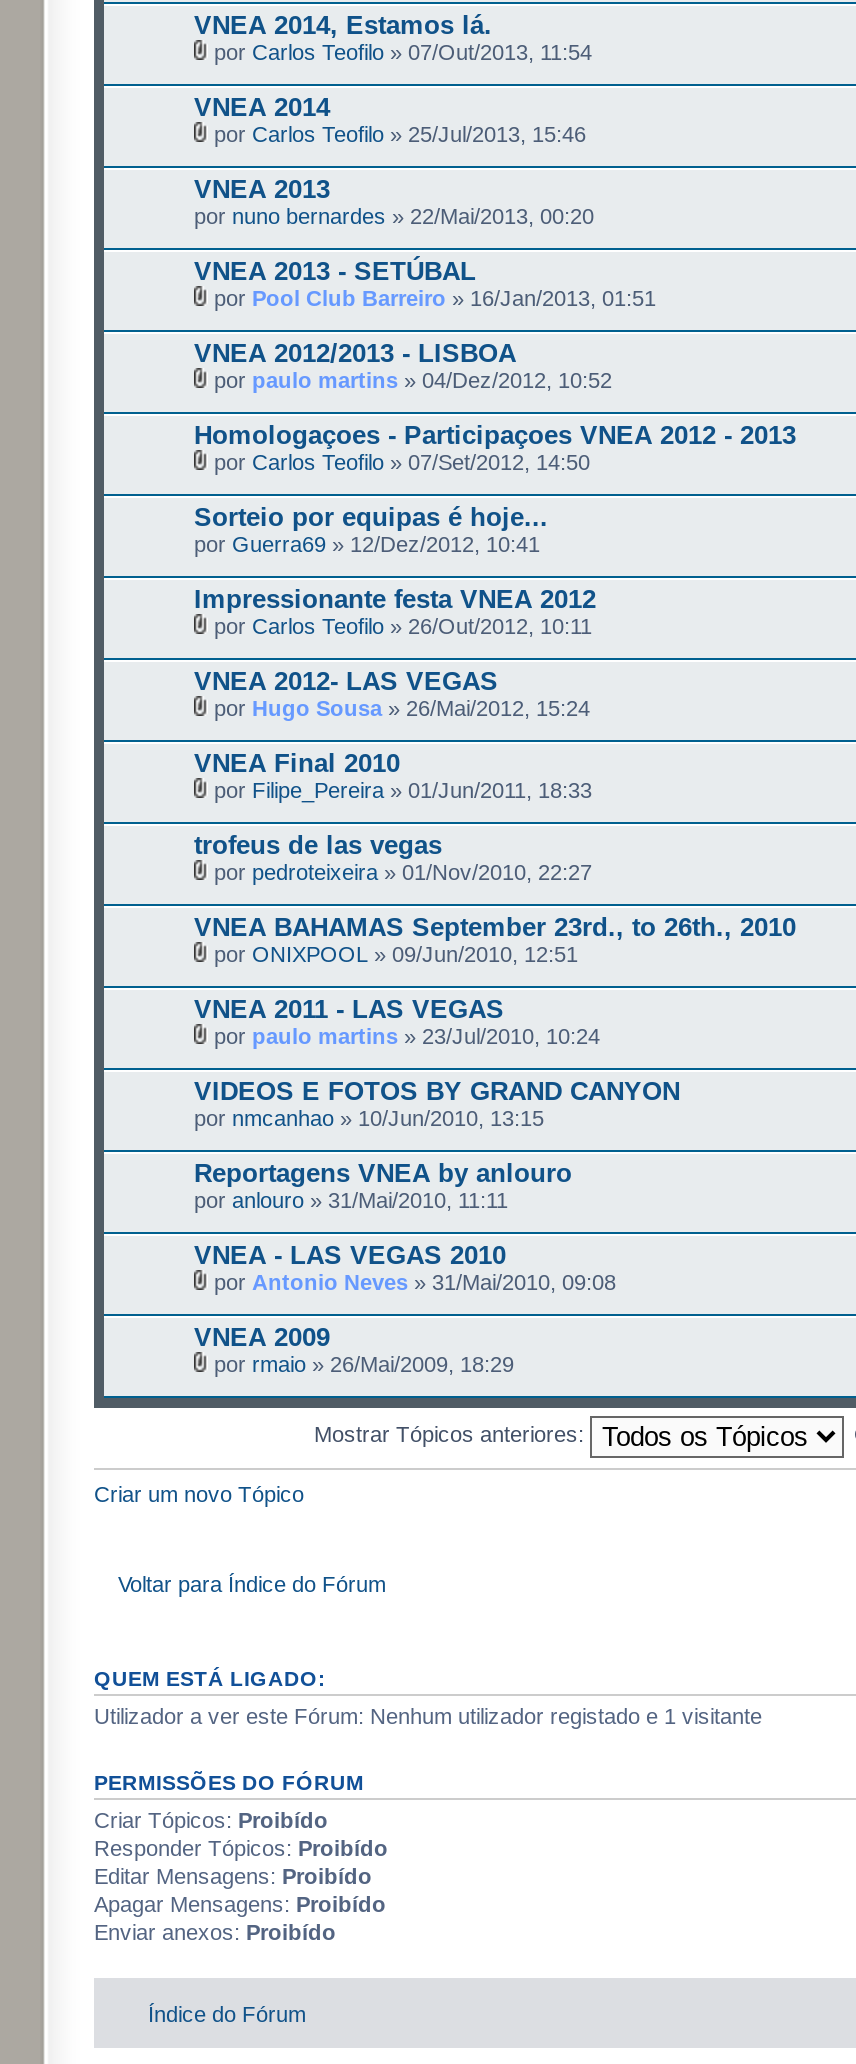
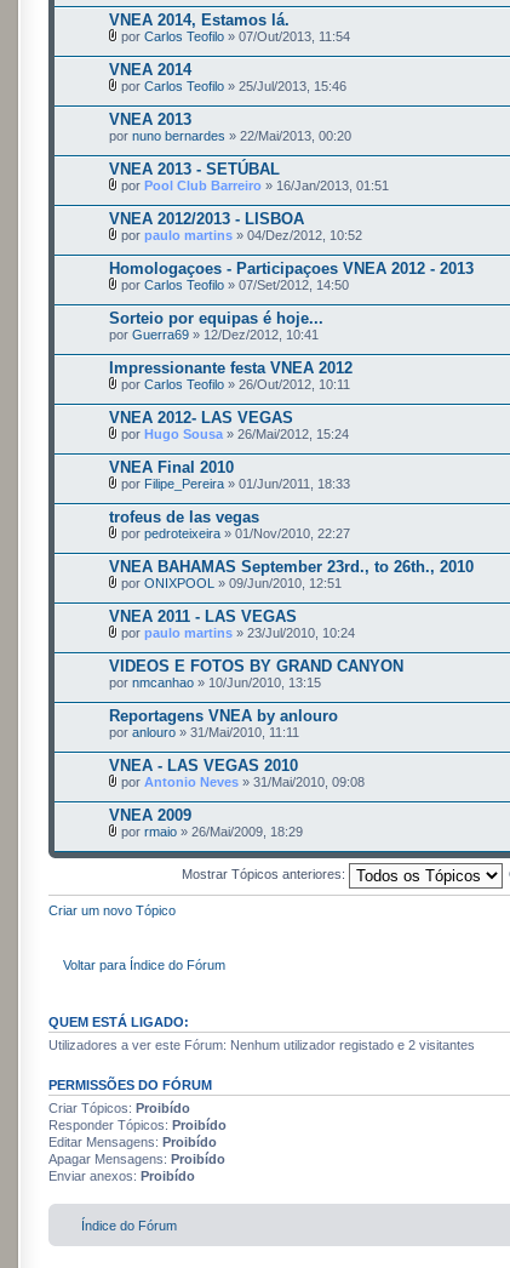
- Utilizador a ver este Fórum: Nenhum utilizador registado e 1 visitante
+ Utilizadores a ver este Fórum: Nenhum utilizador registado e 2 visitantes
